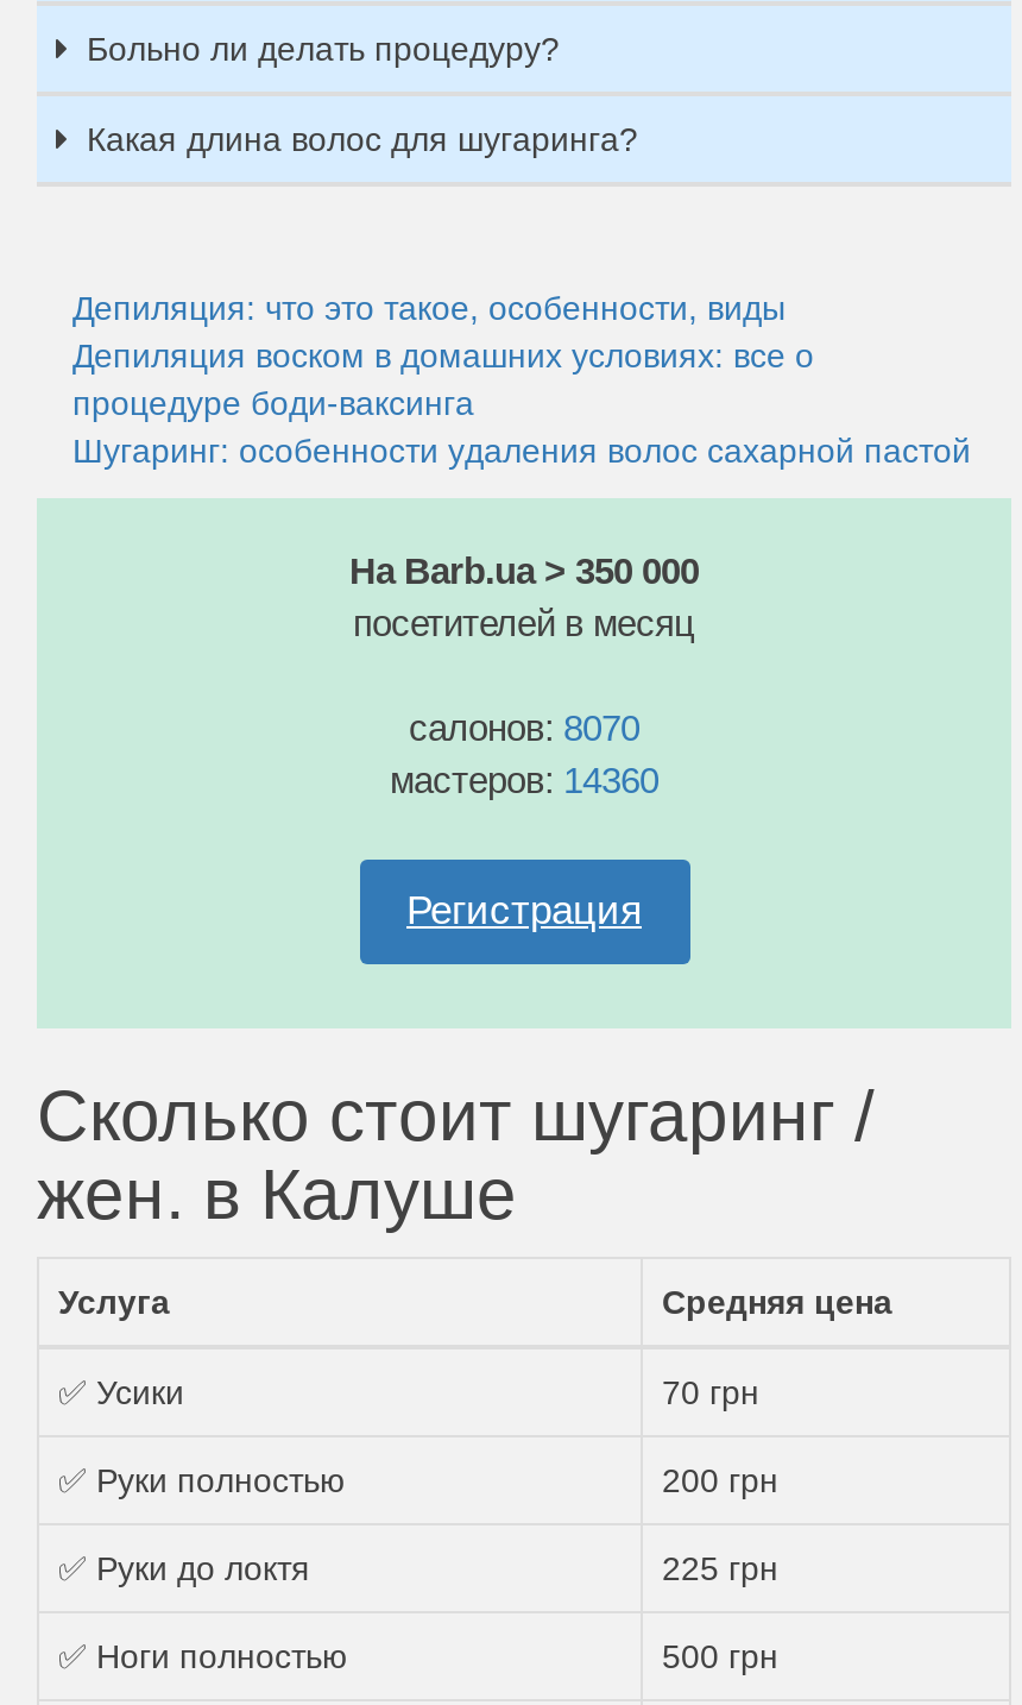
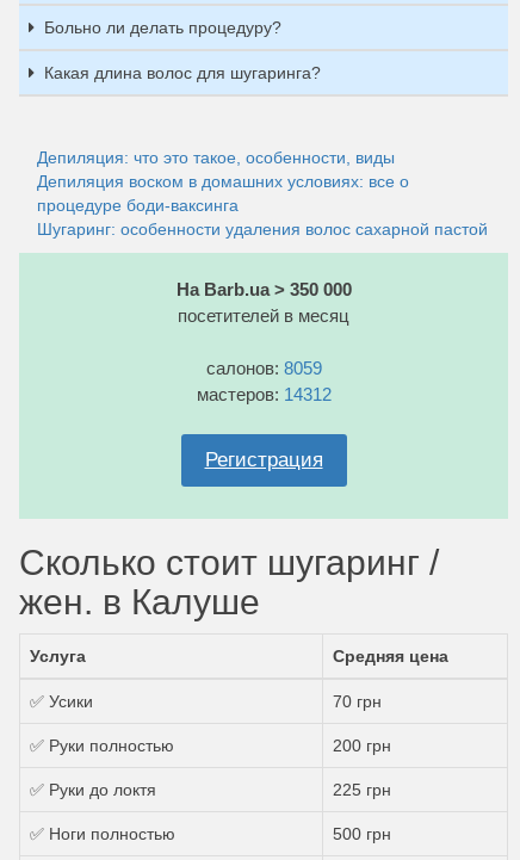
- салонов: 8070
+ салонов: 8059

- мастеров: 14360
+ мастеров: 14312
